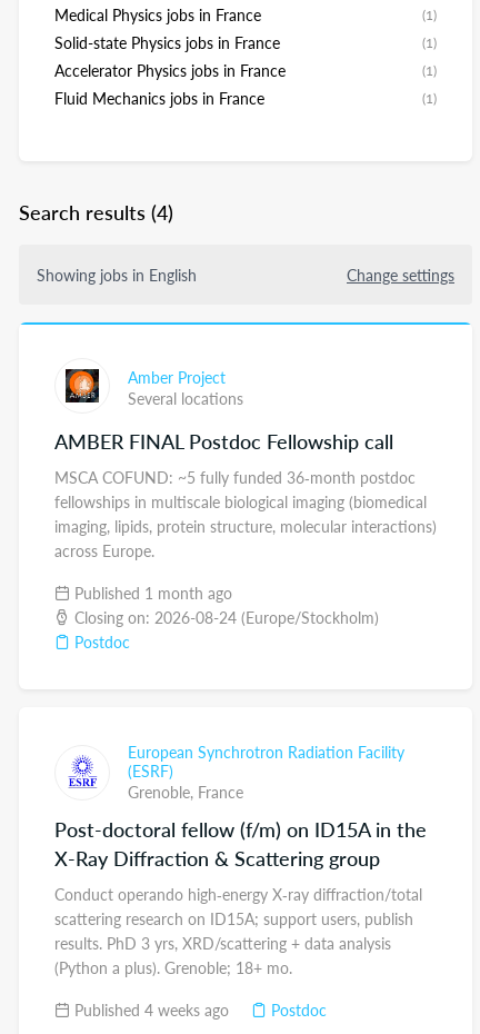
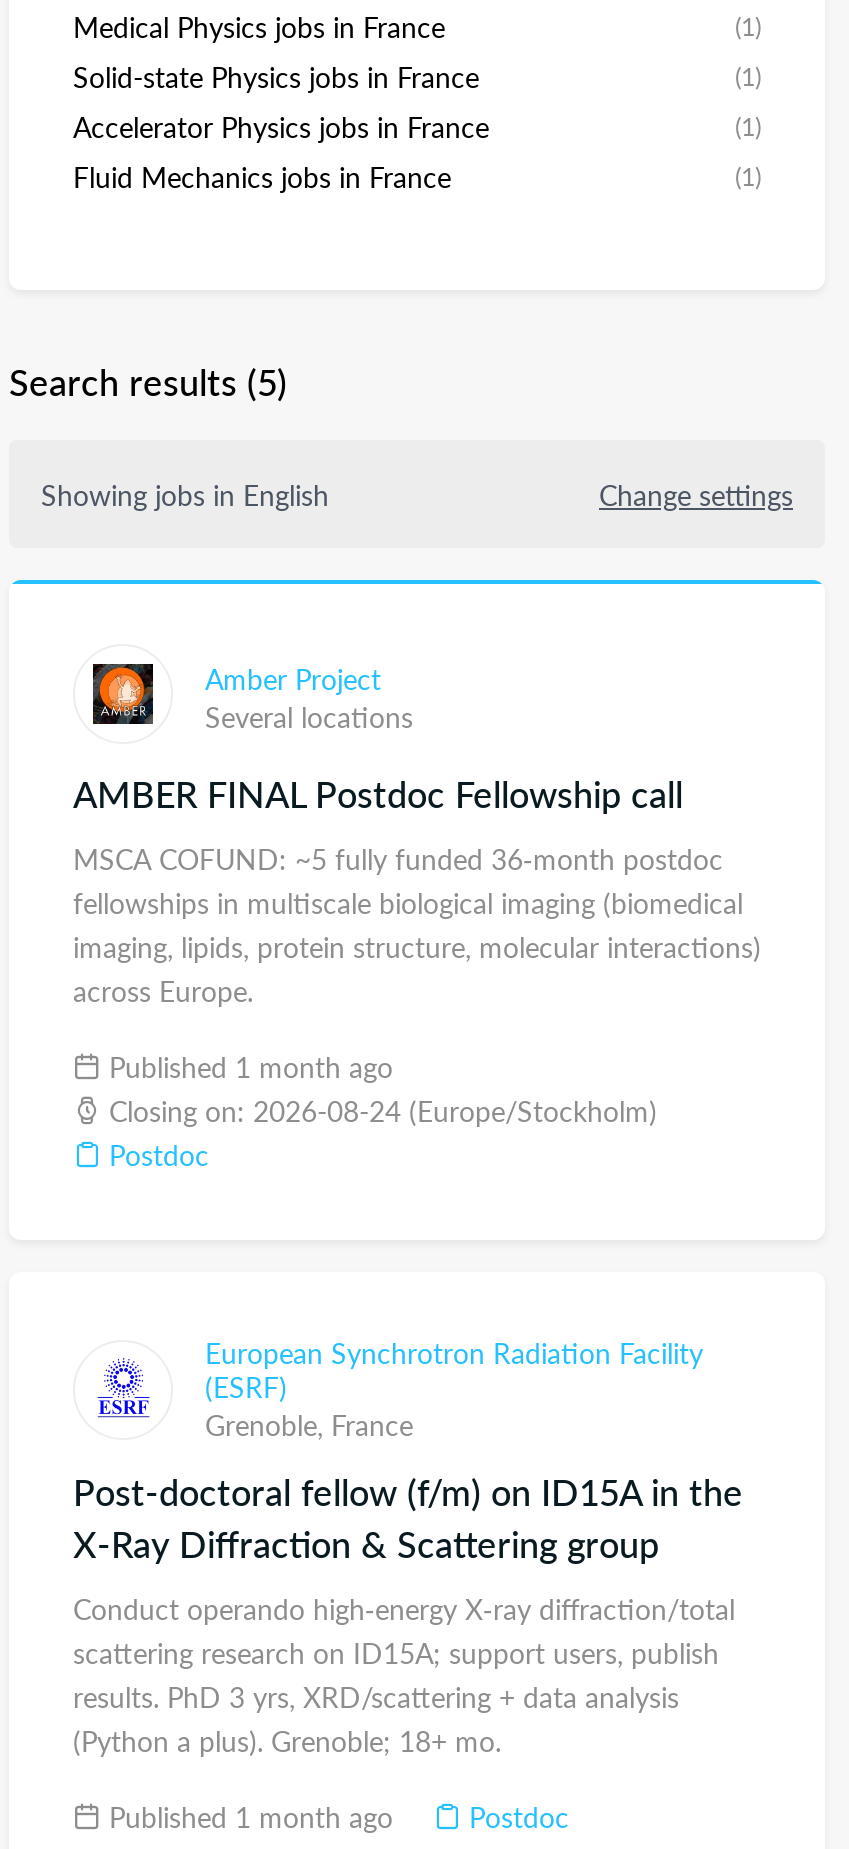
- Search results (4)
+ Search results (5)

- Published 4 weeks ago
+ Published 1 month ago
